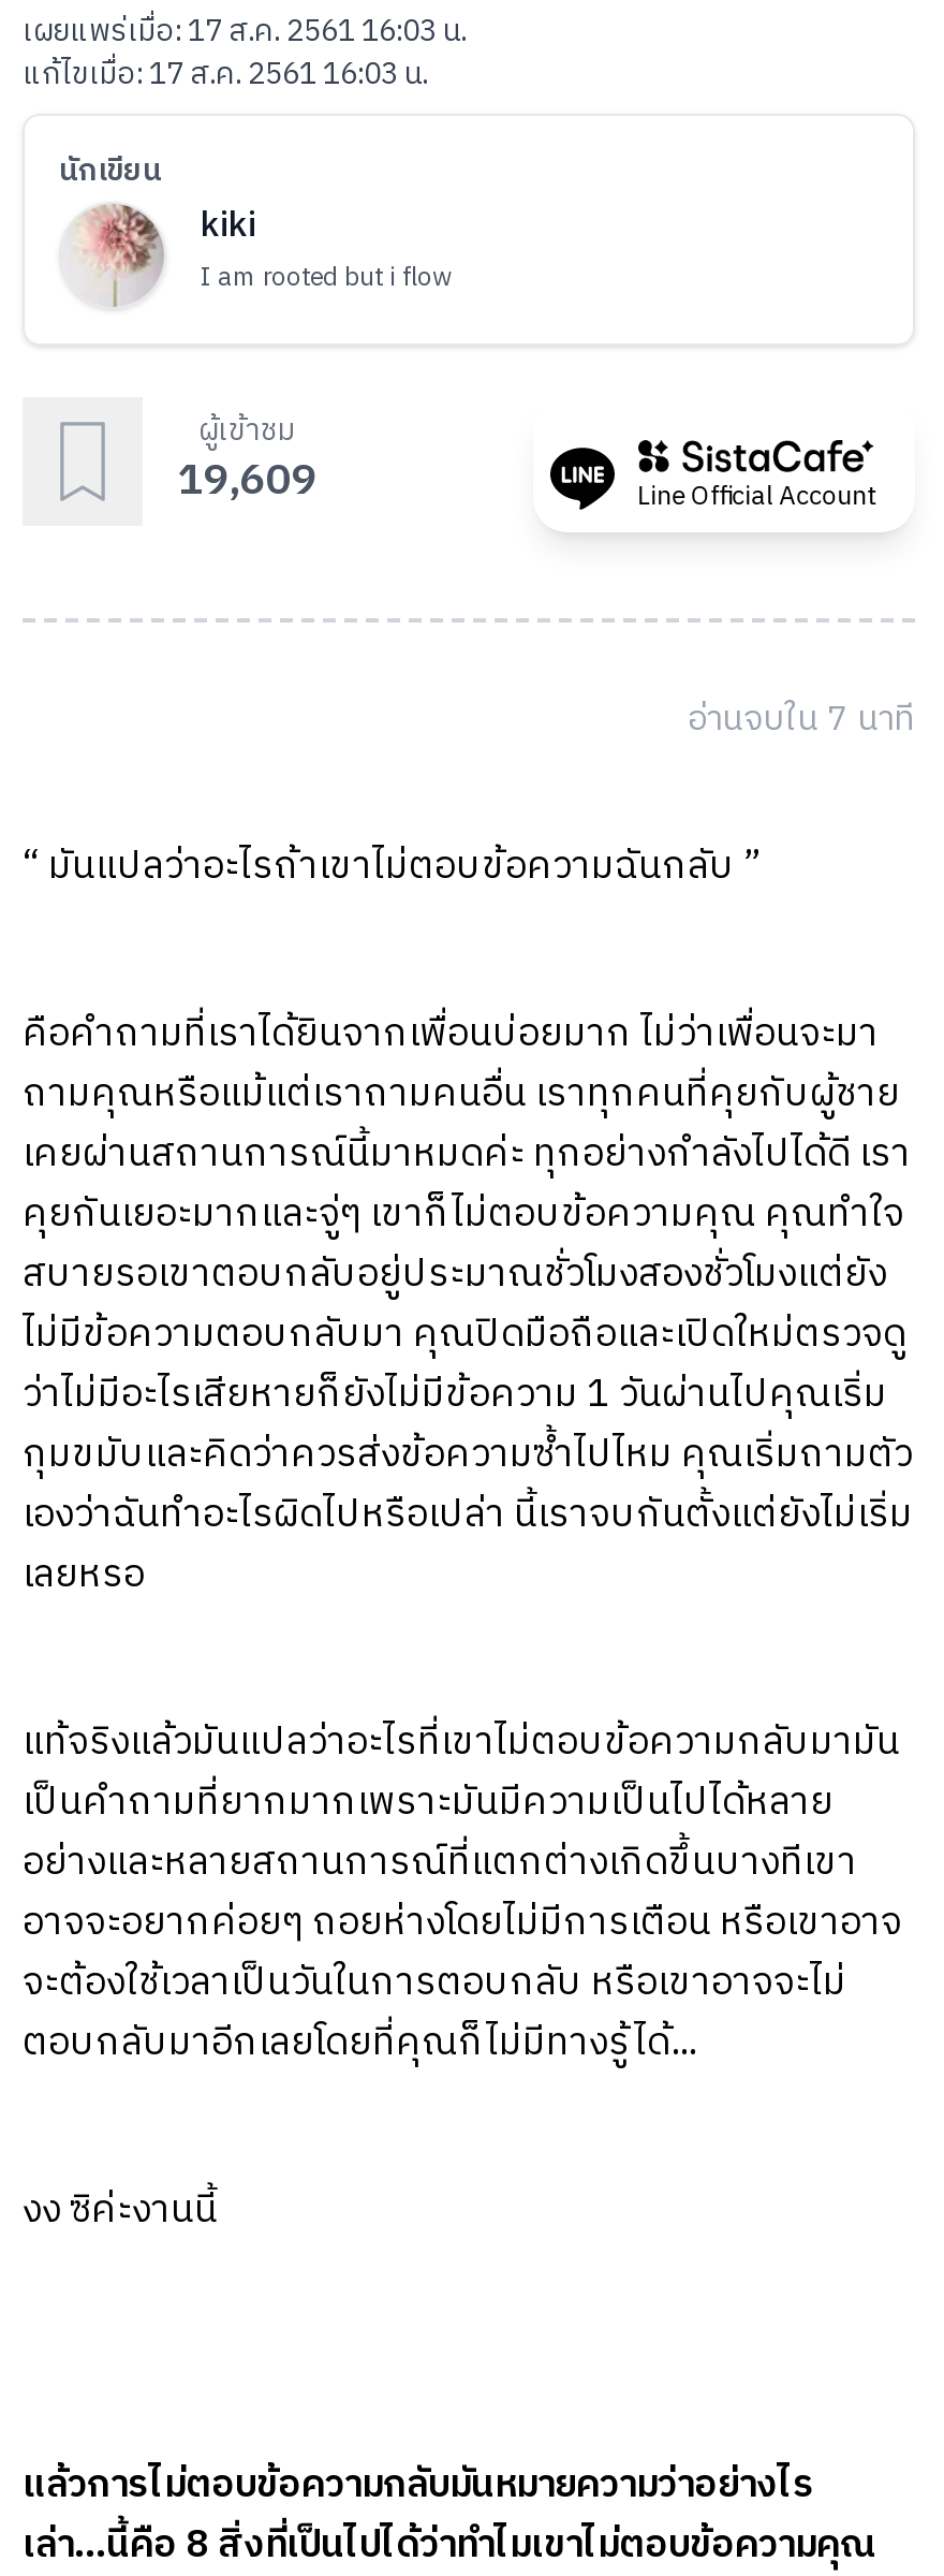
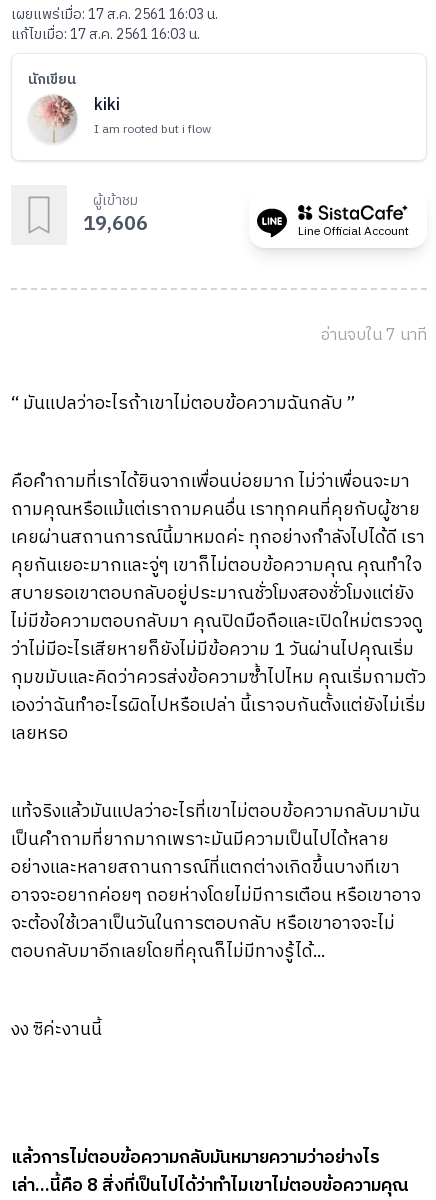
- 19,609
+ 19,606
